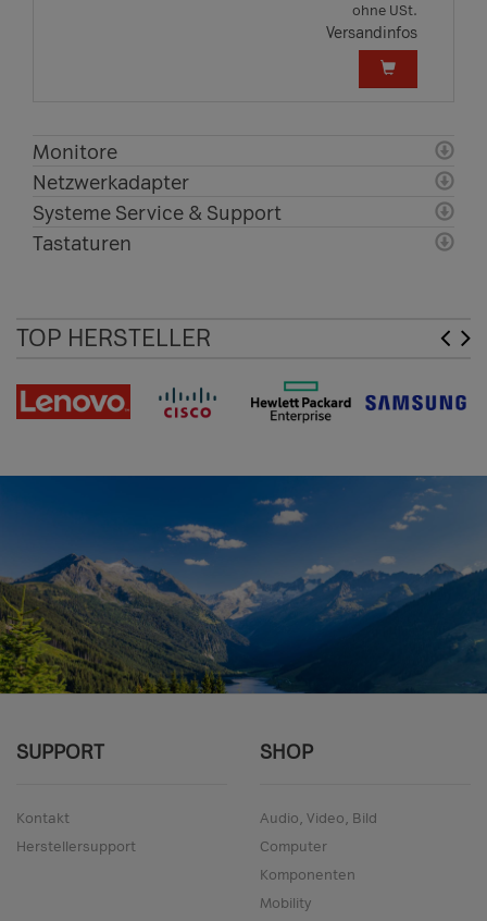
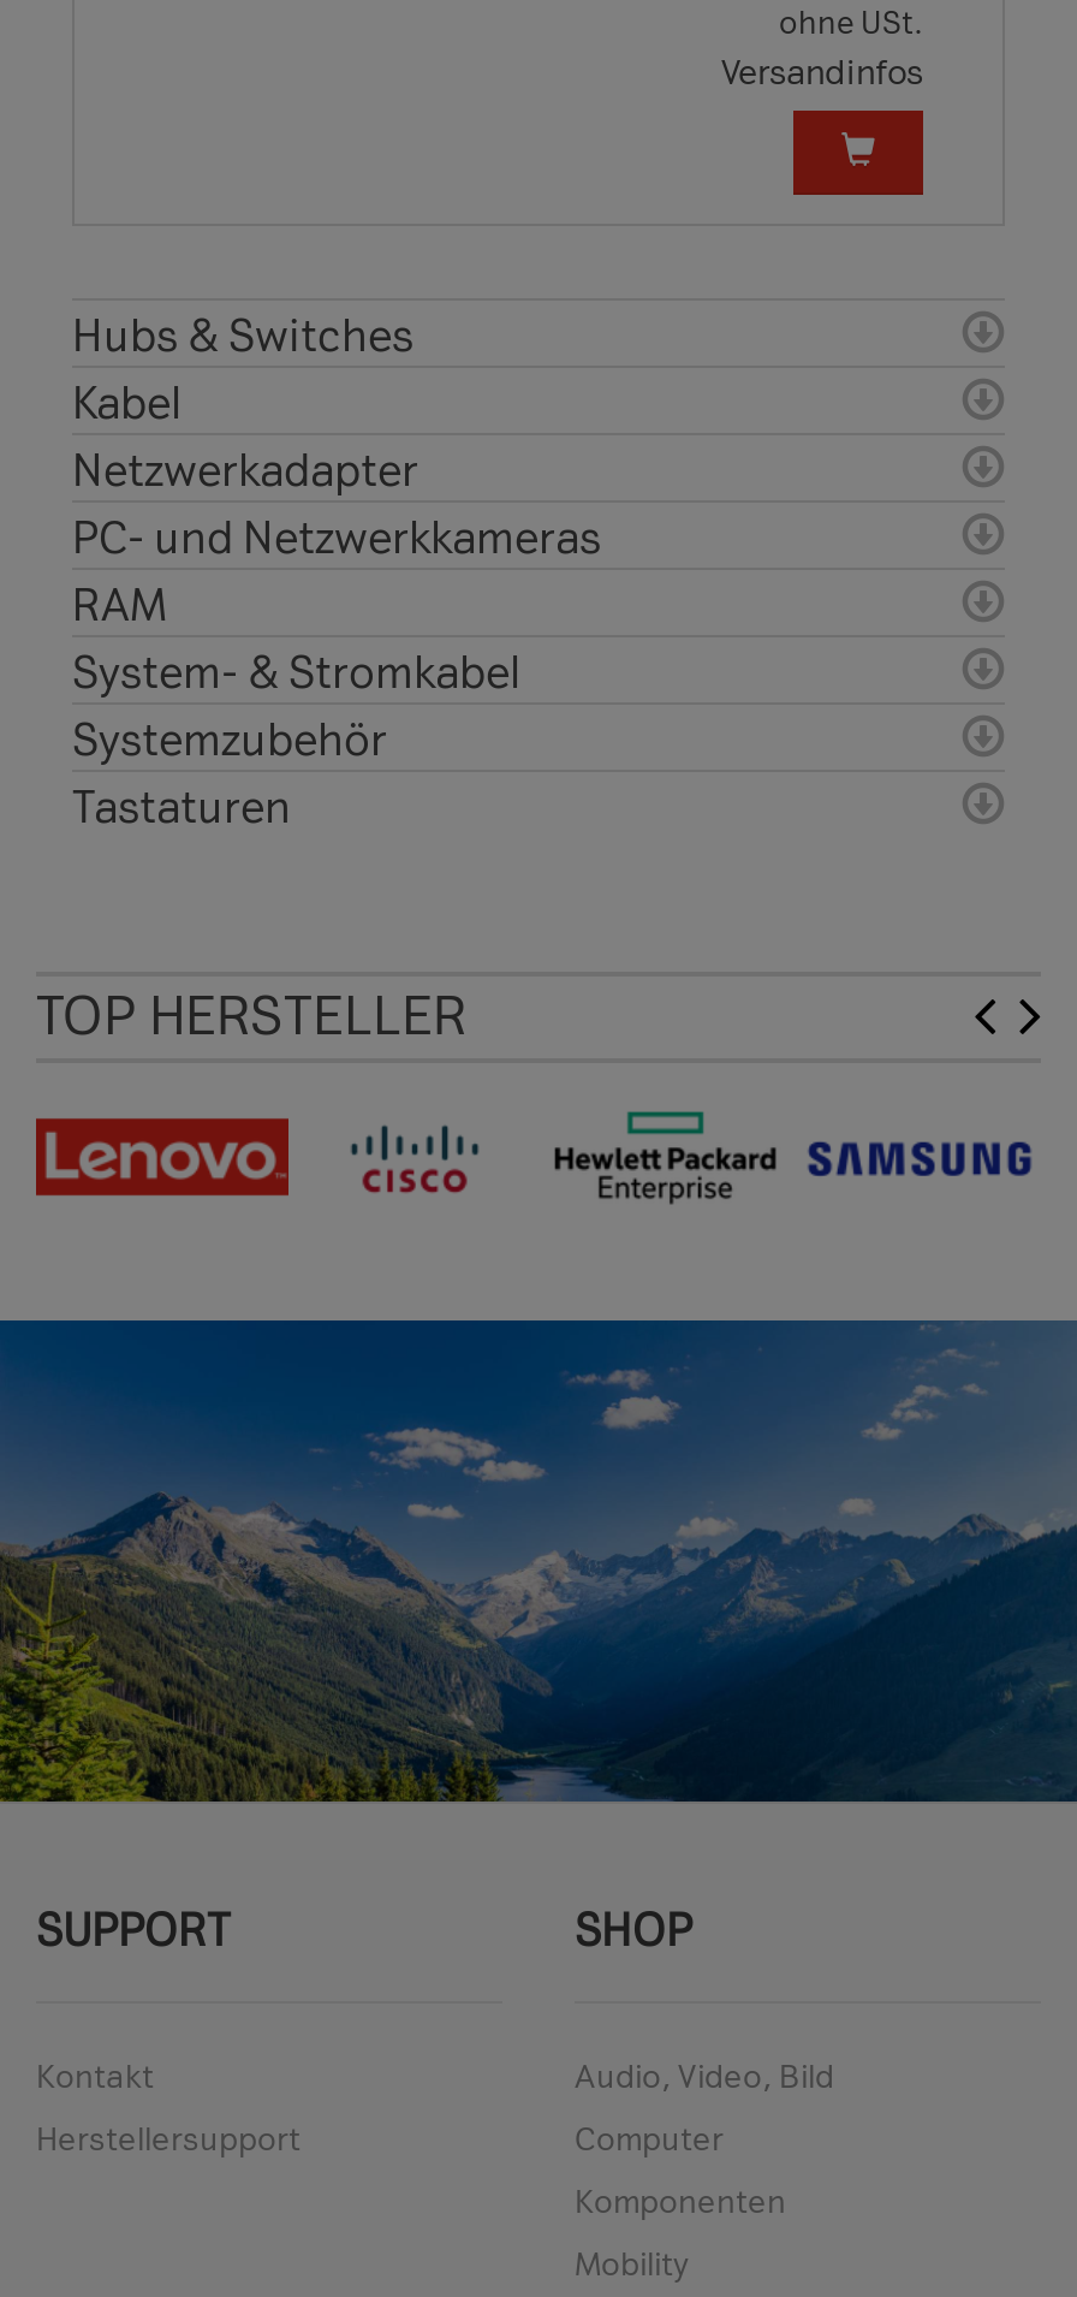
- Monitore
+ Hubs & Switches
+ Kabel

- Systeme Service & Support
+ PC- und Netzwerkkameras
+ RAM
+ System- & Stromkabel
+ Systemzubehör
